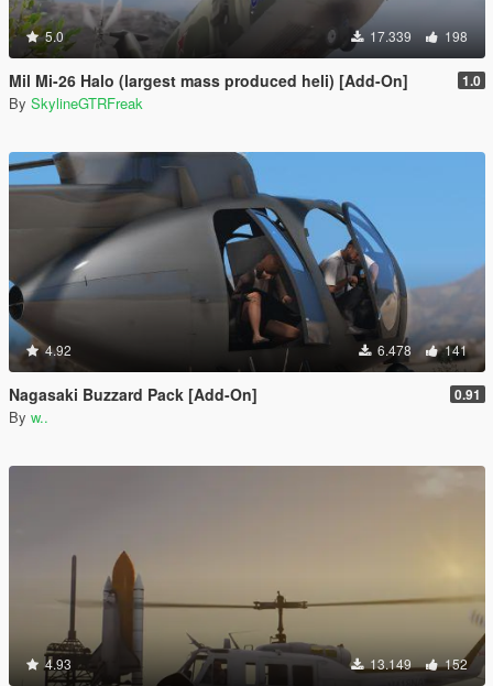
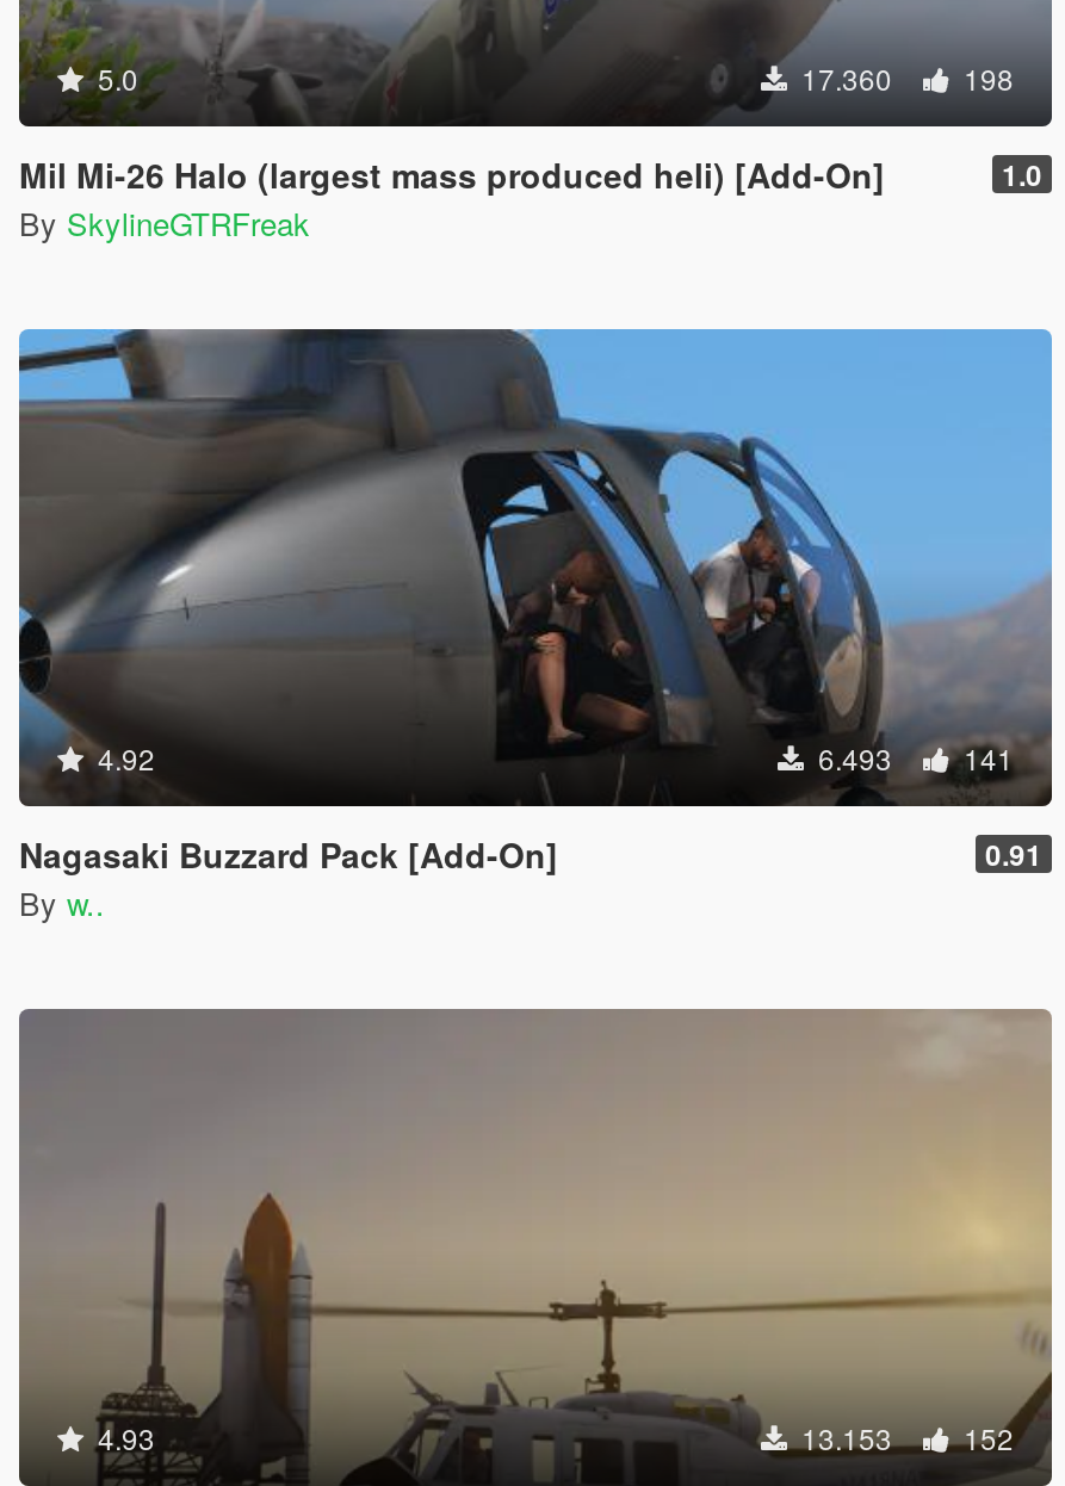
- 17.339 198
+ 17.360 198

- 6.478 141
+ 6.493 141

- 13.149 152
+ 13.153 152
